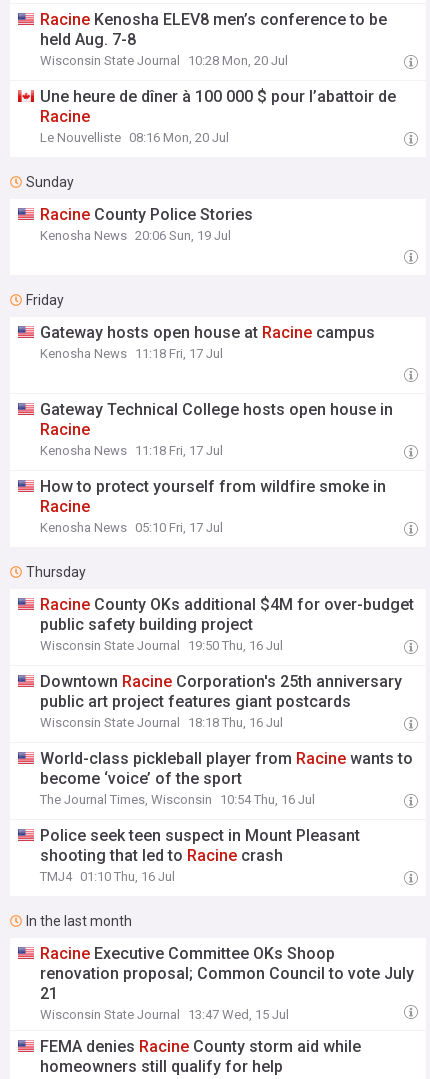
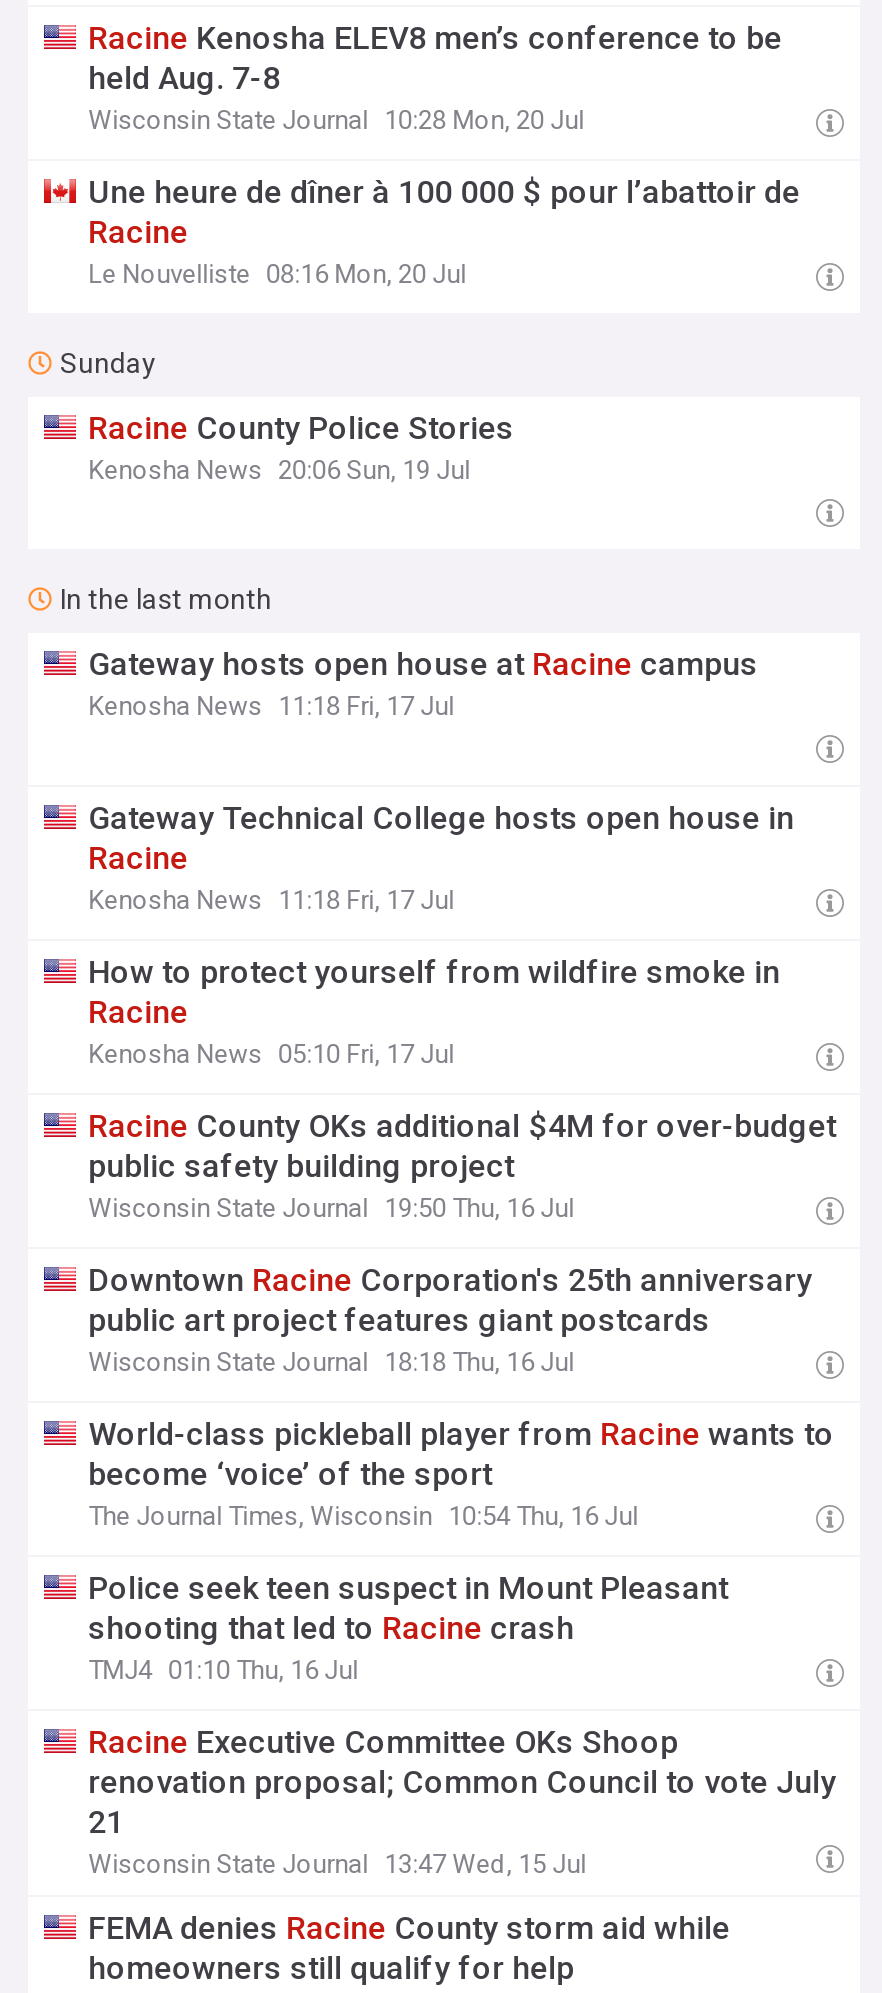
- Friday

- Thursday

moved up: In the last month
